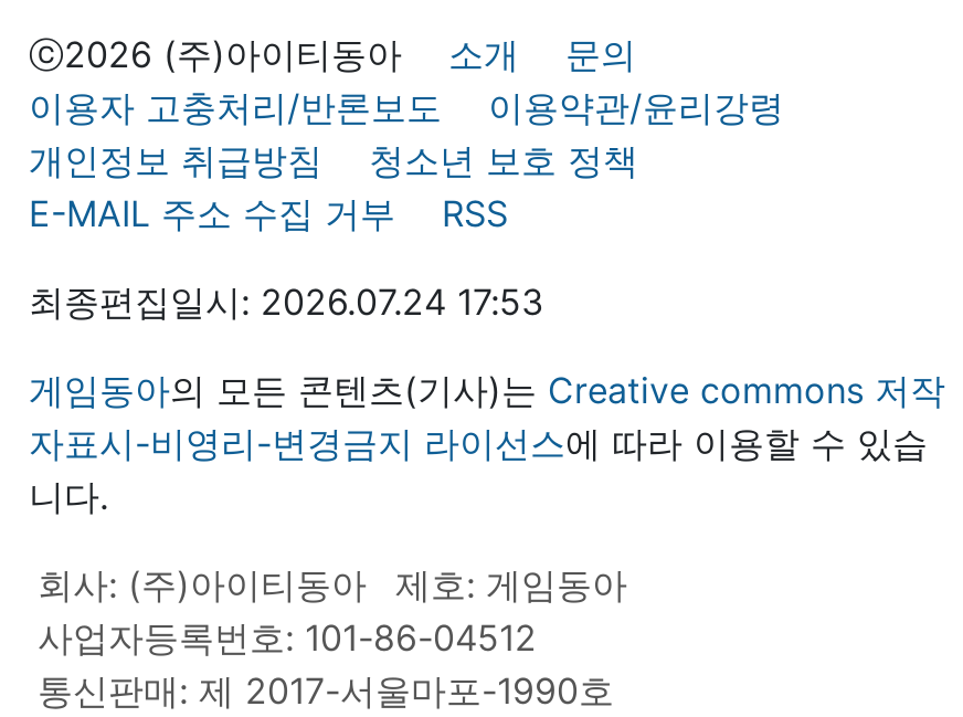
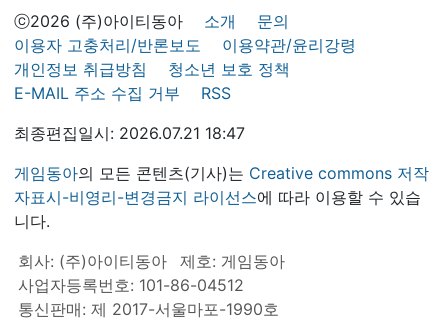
- 최종편집일시: 2026.07.24 17:53
+ 최종편집일시: 2026.07.21 18:47
